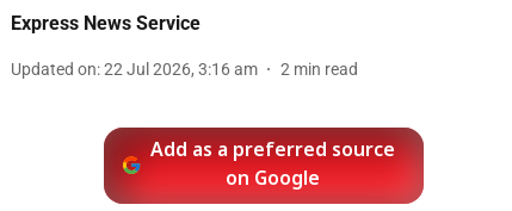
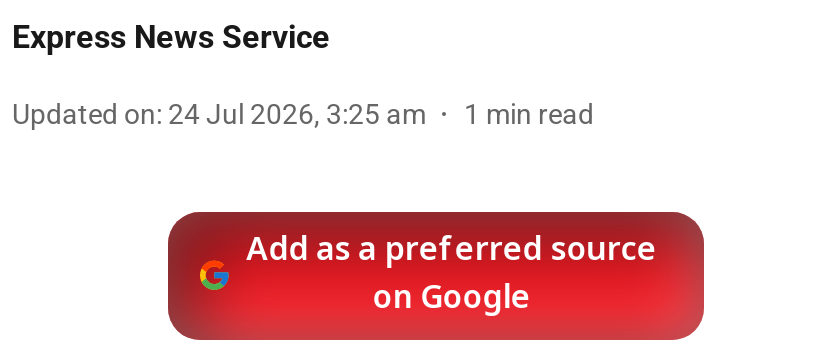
- Updated on: 22 Jul 2026, 3:16 am
+ Updated on: 24 Jul 2026, 3:25 am

- 2 min read
+ 1 min read
